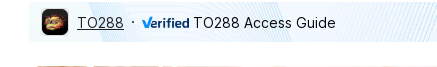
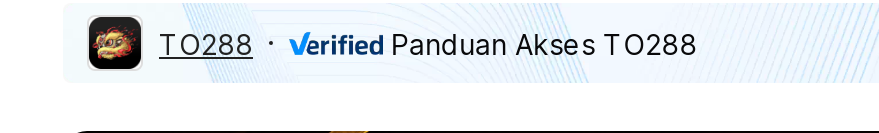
- TO288 Access Guide
+ Panduan Akses TO288
